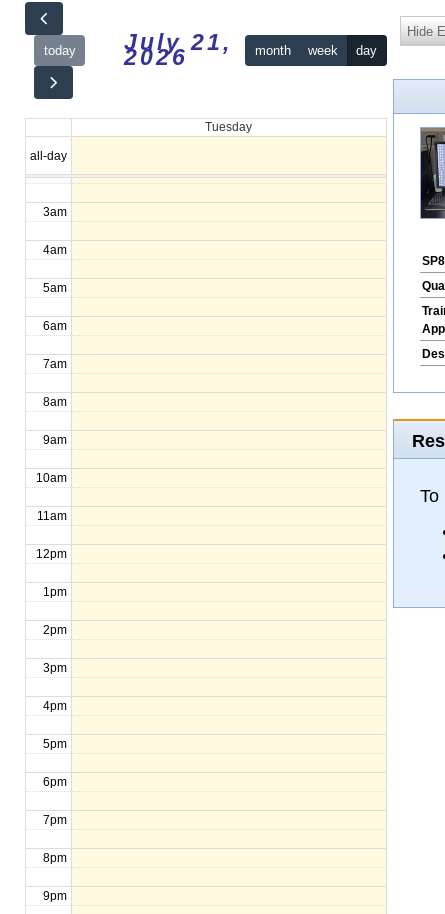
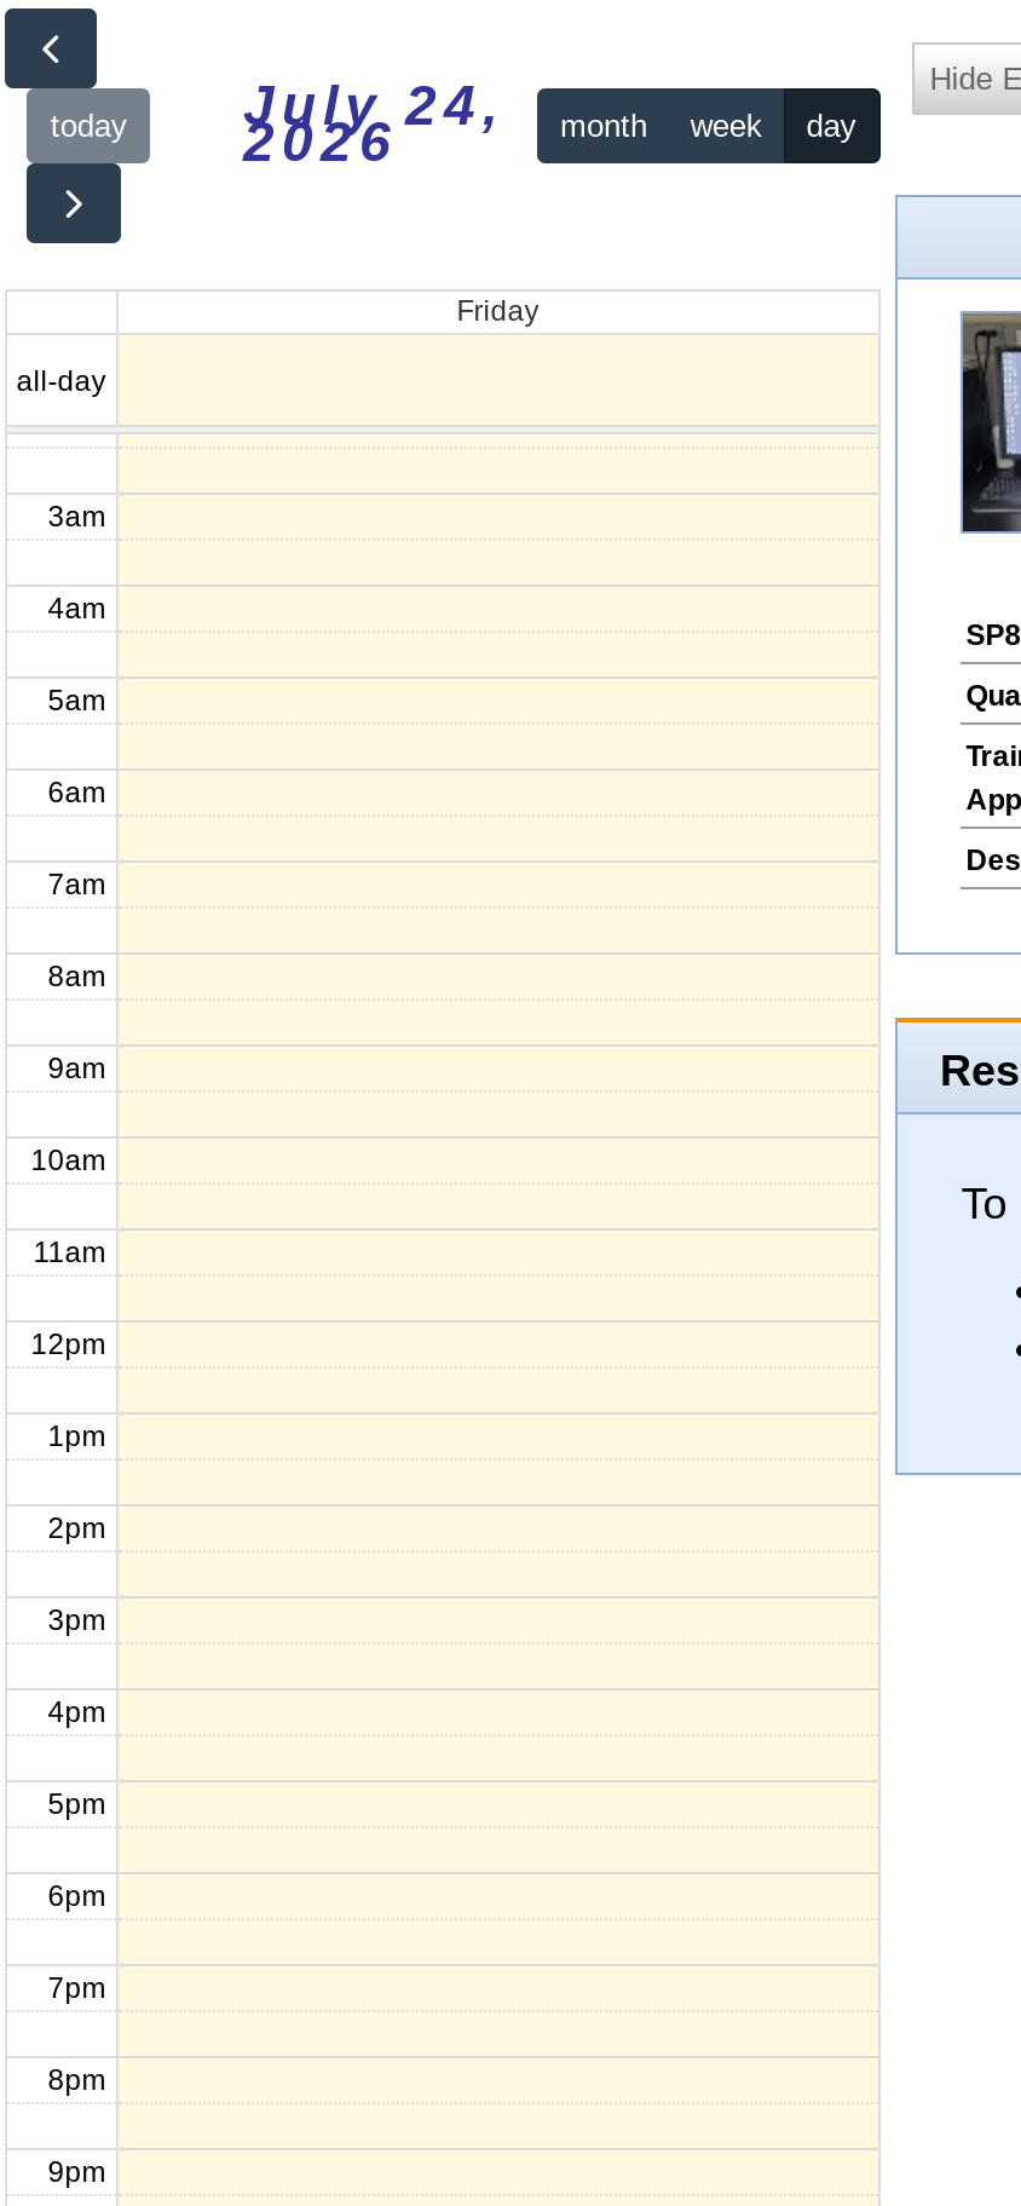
- July 21, month week day
+ July 24, month week day

- Tuesday
+ Friday
